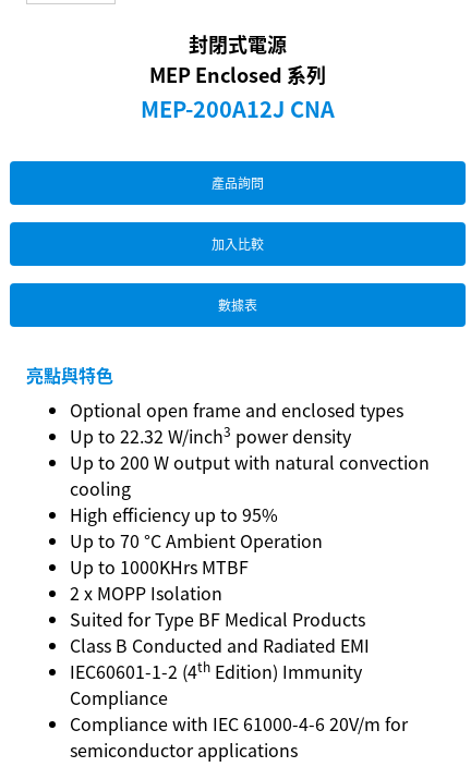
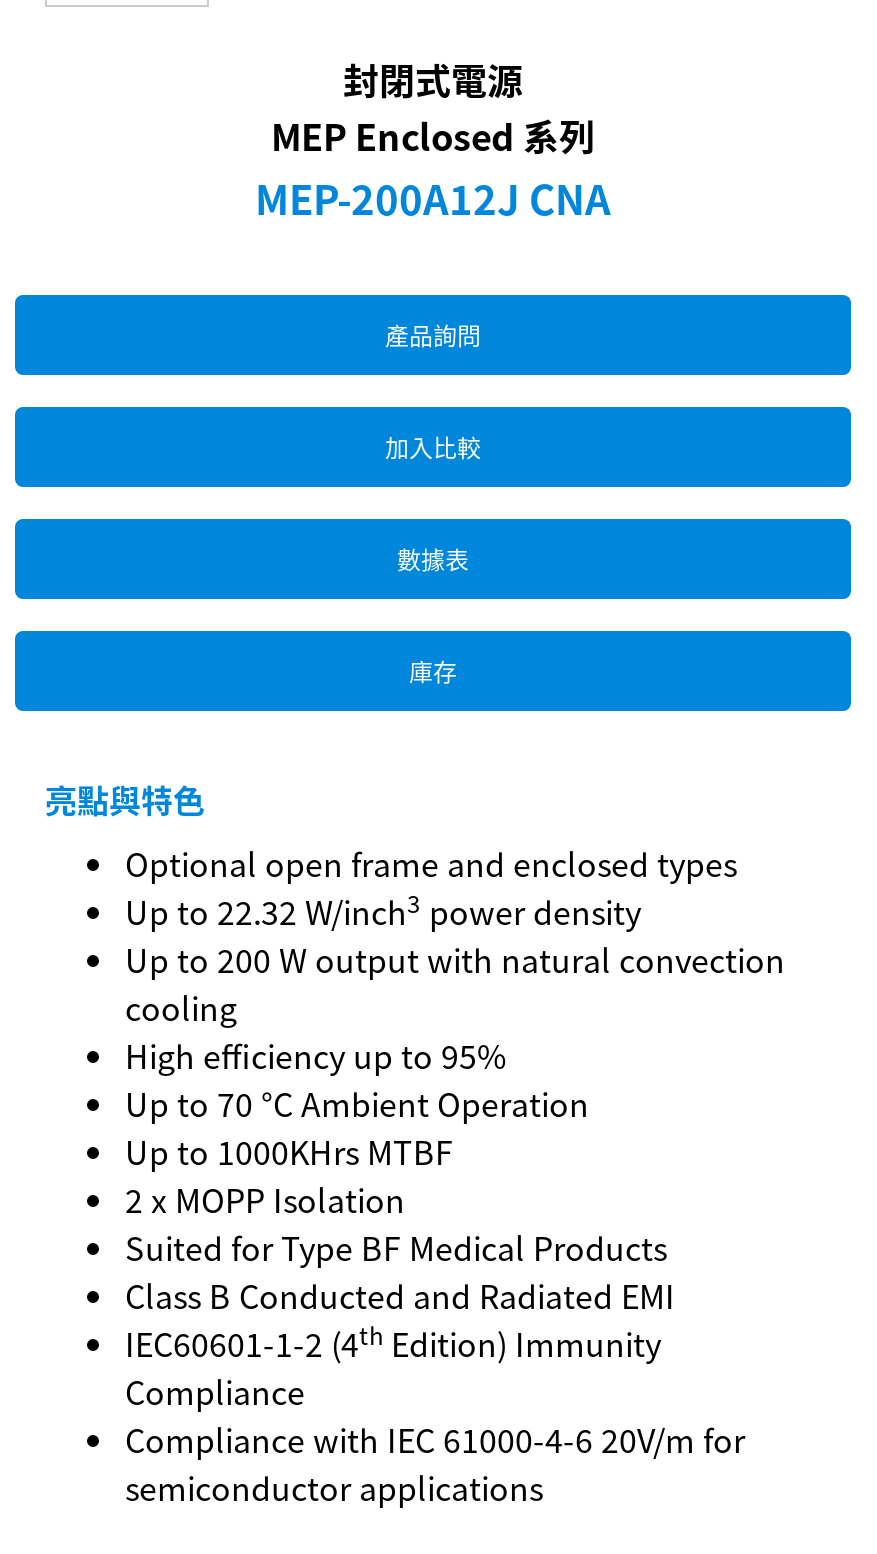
+ 庫存
